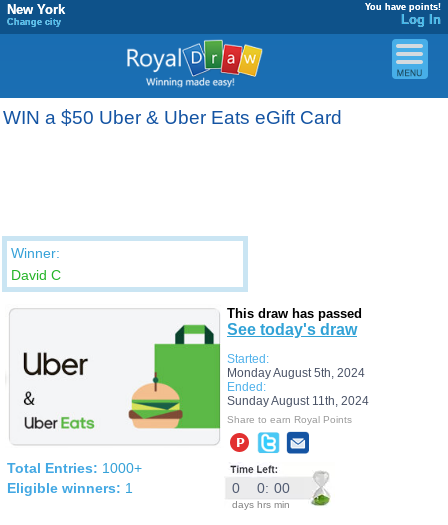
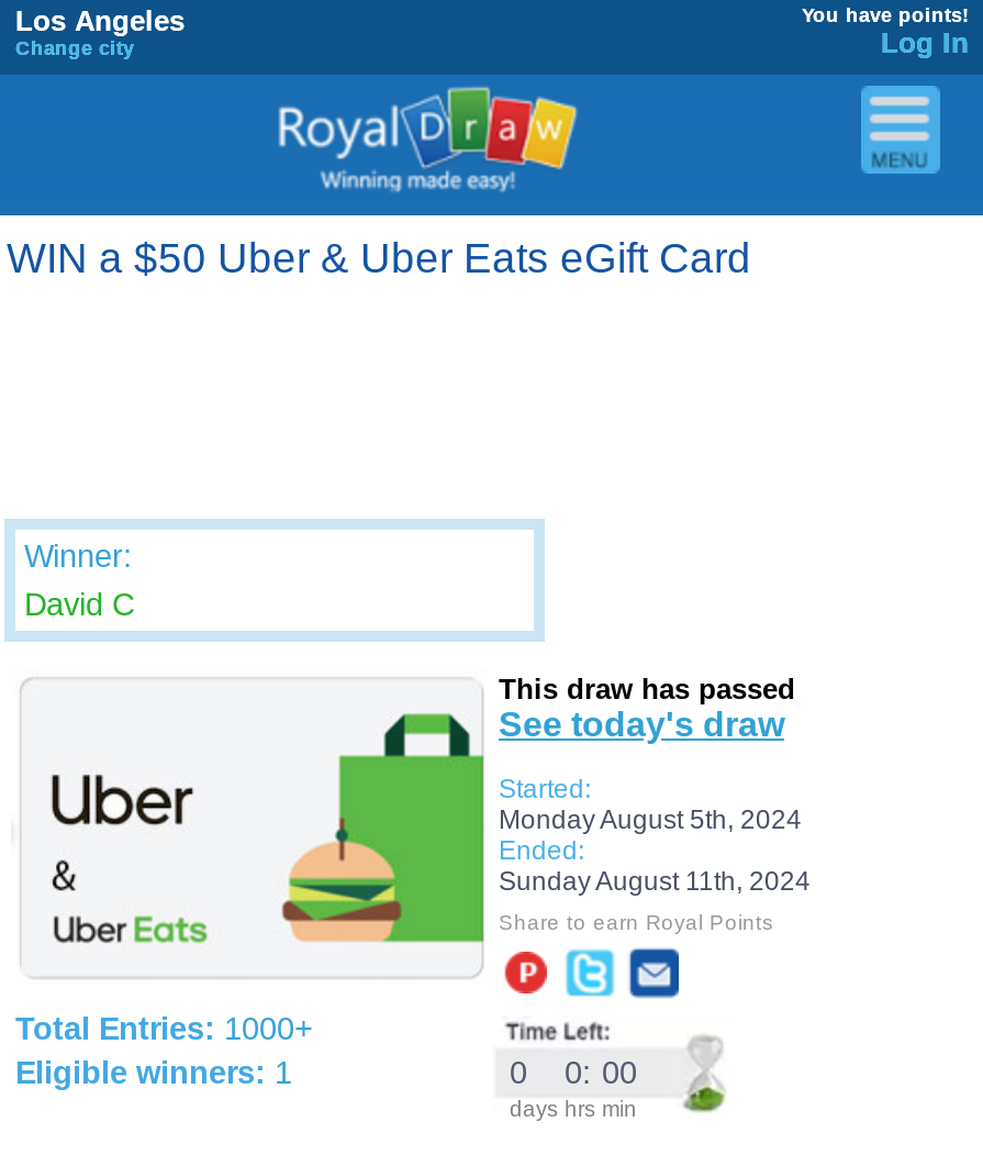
- New York
+ Los Angeles
